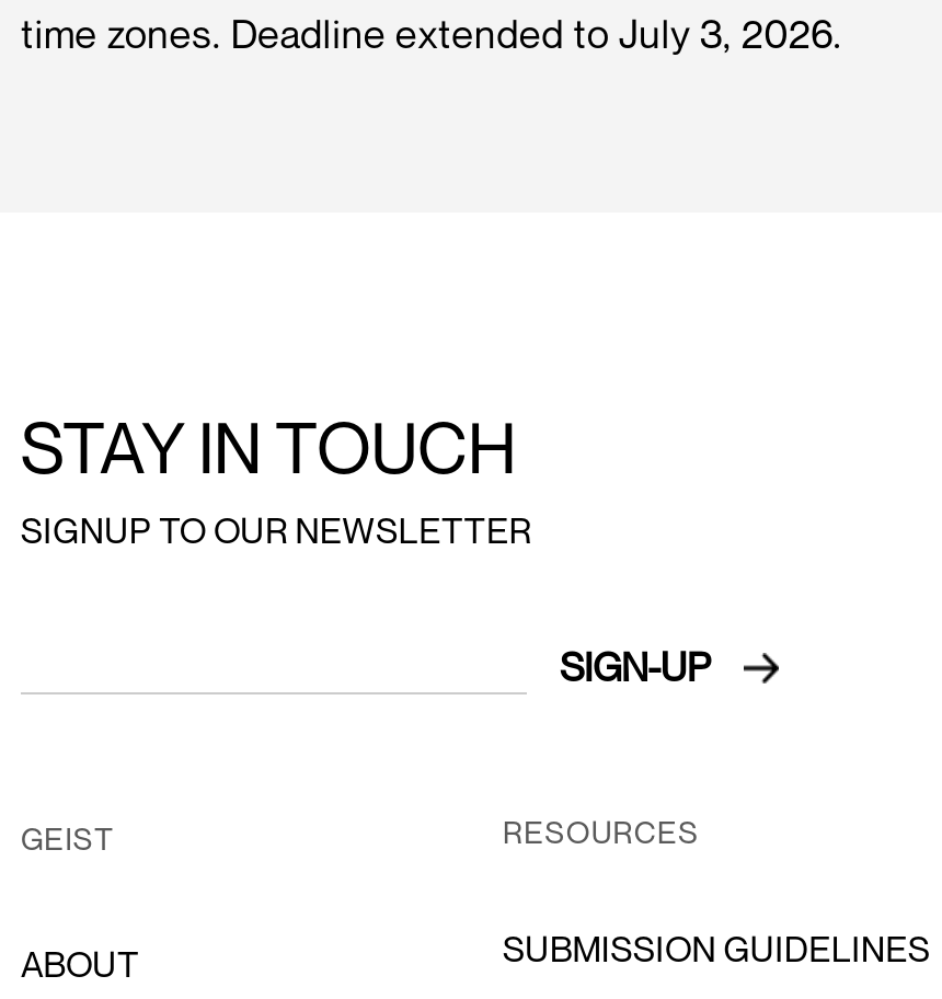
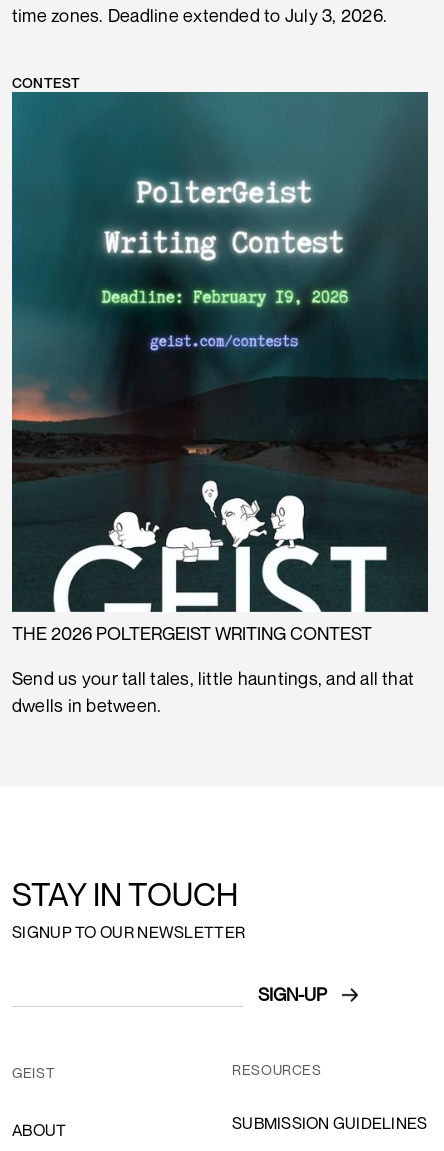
+ [image]
+ THE 2026 POLTERGEIST WRITING CONTEST
+ Send us your tall tales, little hauntings, and all that
+ dwells in between.

+ CONTEST
